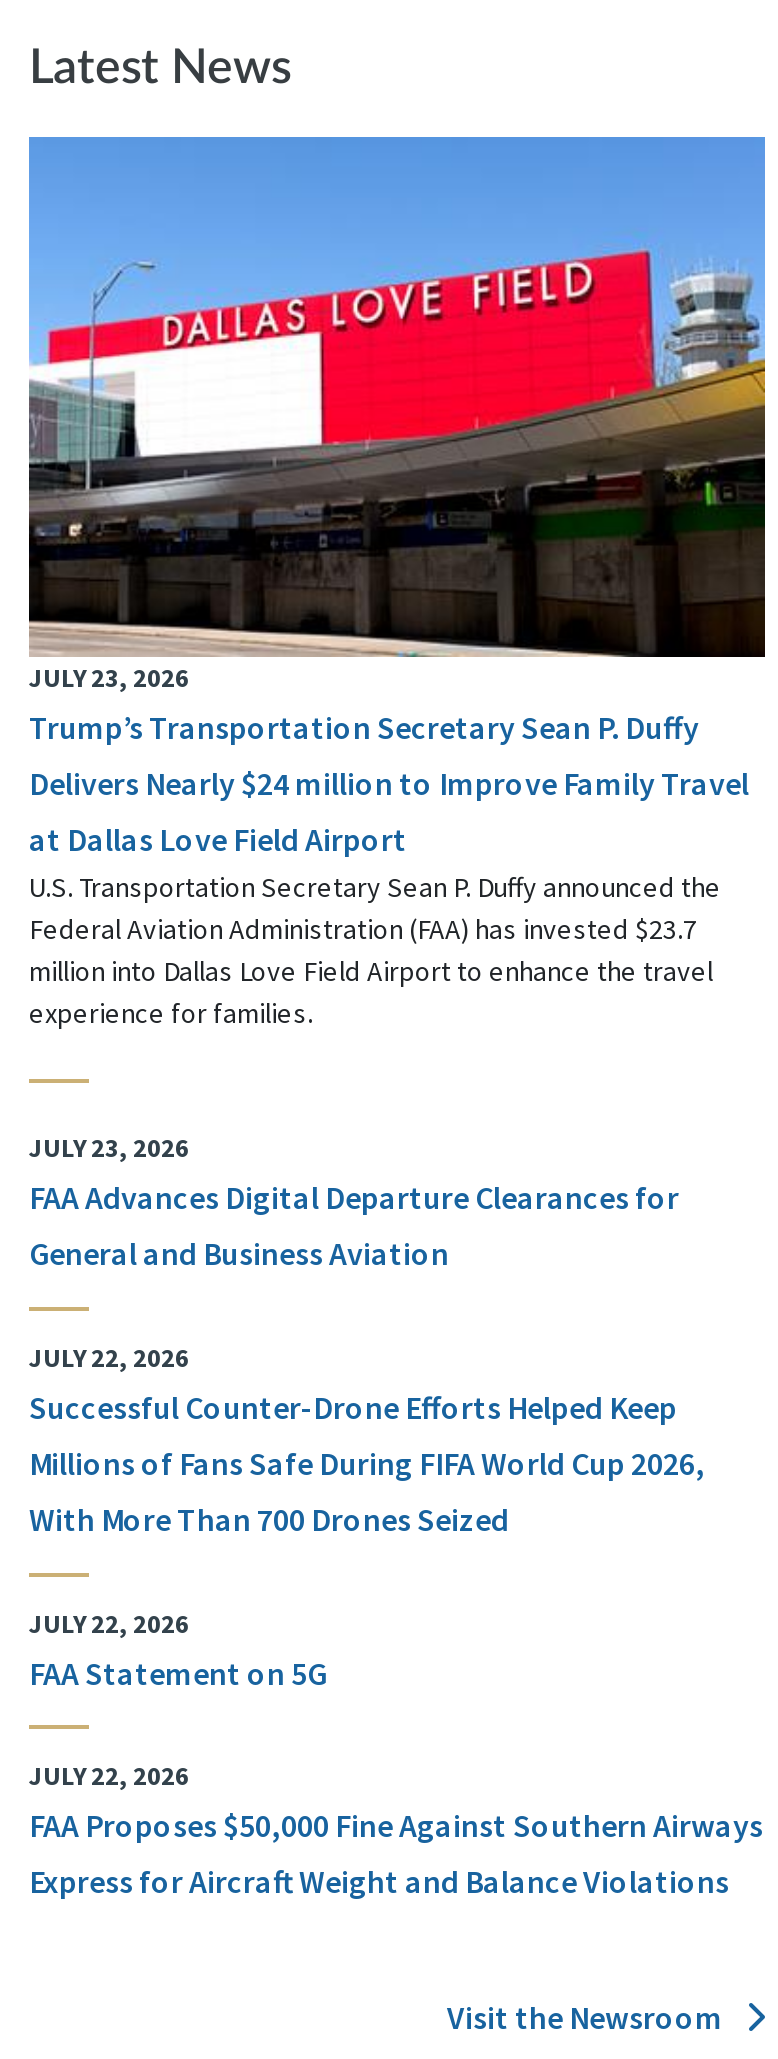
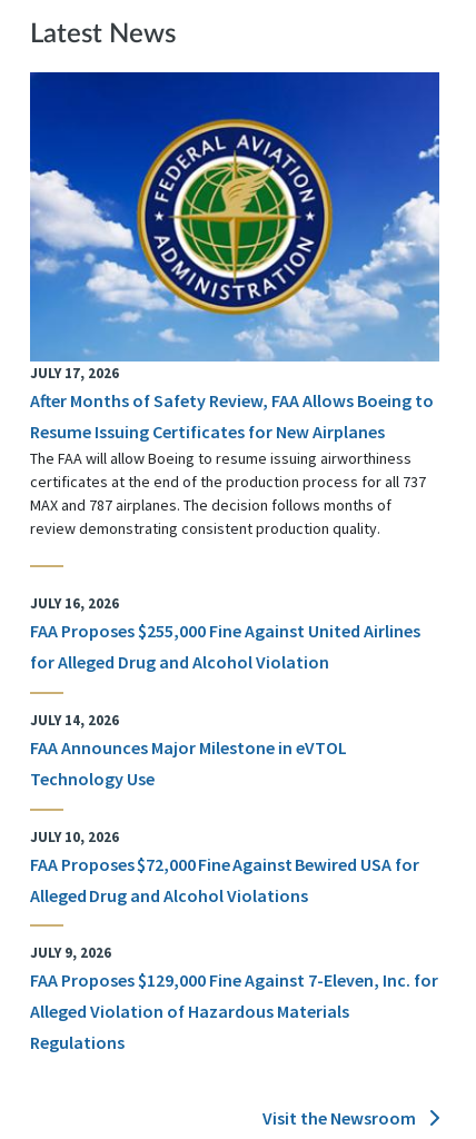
- [image]
- JULY 23, 2026
- Trump’s Transportation Secretary Sean P. Duffy
- Delivers Nearly $24 million to Improve Family Travel
- at Dallas Love Field Airport
- U.S. Transportation Secretary Sean P. Duffy announced the
- Federal Aviation Administration (FAA) has invested $23.7
- million into Dallas Love Field Airport to enhance the travel
- experience for families.
+ [image]
+ JULY 17, 2026
+ After Months of Safety Review, FAA Allows Boeing to
+ Resume Issuing Certificates for New Airplanes
+ The FAA will allow Boeing to resume issuing airworthiness
+ certificates at the end of the production process for all 737
+ MAX and 787 airplanes. The decision follows months of
+ review demonstrating consistent production quality.

- JULY 23, 2026
- FAA Advances Digital Departure Clearances for
- General and Business Aviation
+ JULY 16, 2026
+ FAA Proposes $255,000 Fine Against United Airlines
+ for Alleged Drug and Alcohol Violation

- JULY 22, 2026
- Successful Counter-Drone Efforts Helped Keep
- Millions of Fans Safe During FIFA World Cup 2026,
- With More Than 700 Drones Seized
+ JULY 14, 2026
+ FAA Announces Major Milestone in eVTOL
+ Technology Use

- JULY 22, 2026
- FAA Statement on 5G
+ JULY 10, 2026
+ FAA Proposes $72,000 Fine Against Bewired USA for
+ Alleged Drug and Alcohol Violations

- JULY 22, 2026
- FAA Proposes $50,000 Fine Against Southern Airways
- Express for Aircraft Weight and Balance Violations
+ JULY 9, 2026
+ FAA Proposes $129,000 Fine Against 7-Eleven, Inc. for
+ Alleged Violation of Hazardous Materials
+ Regulations
